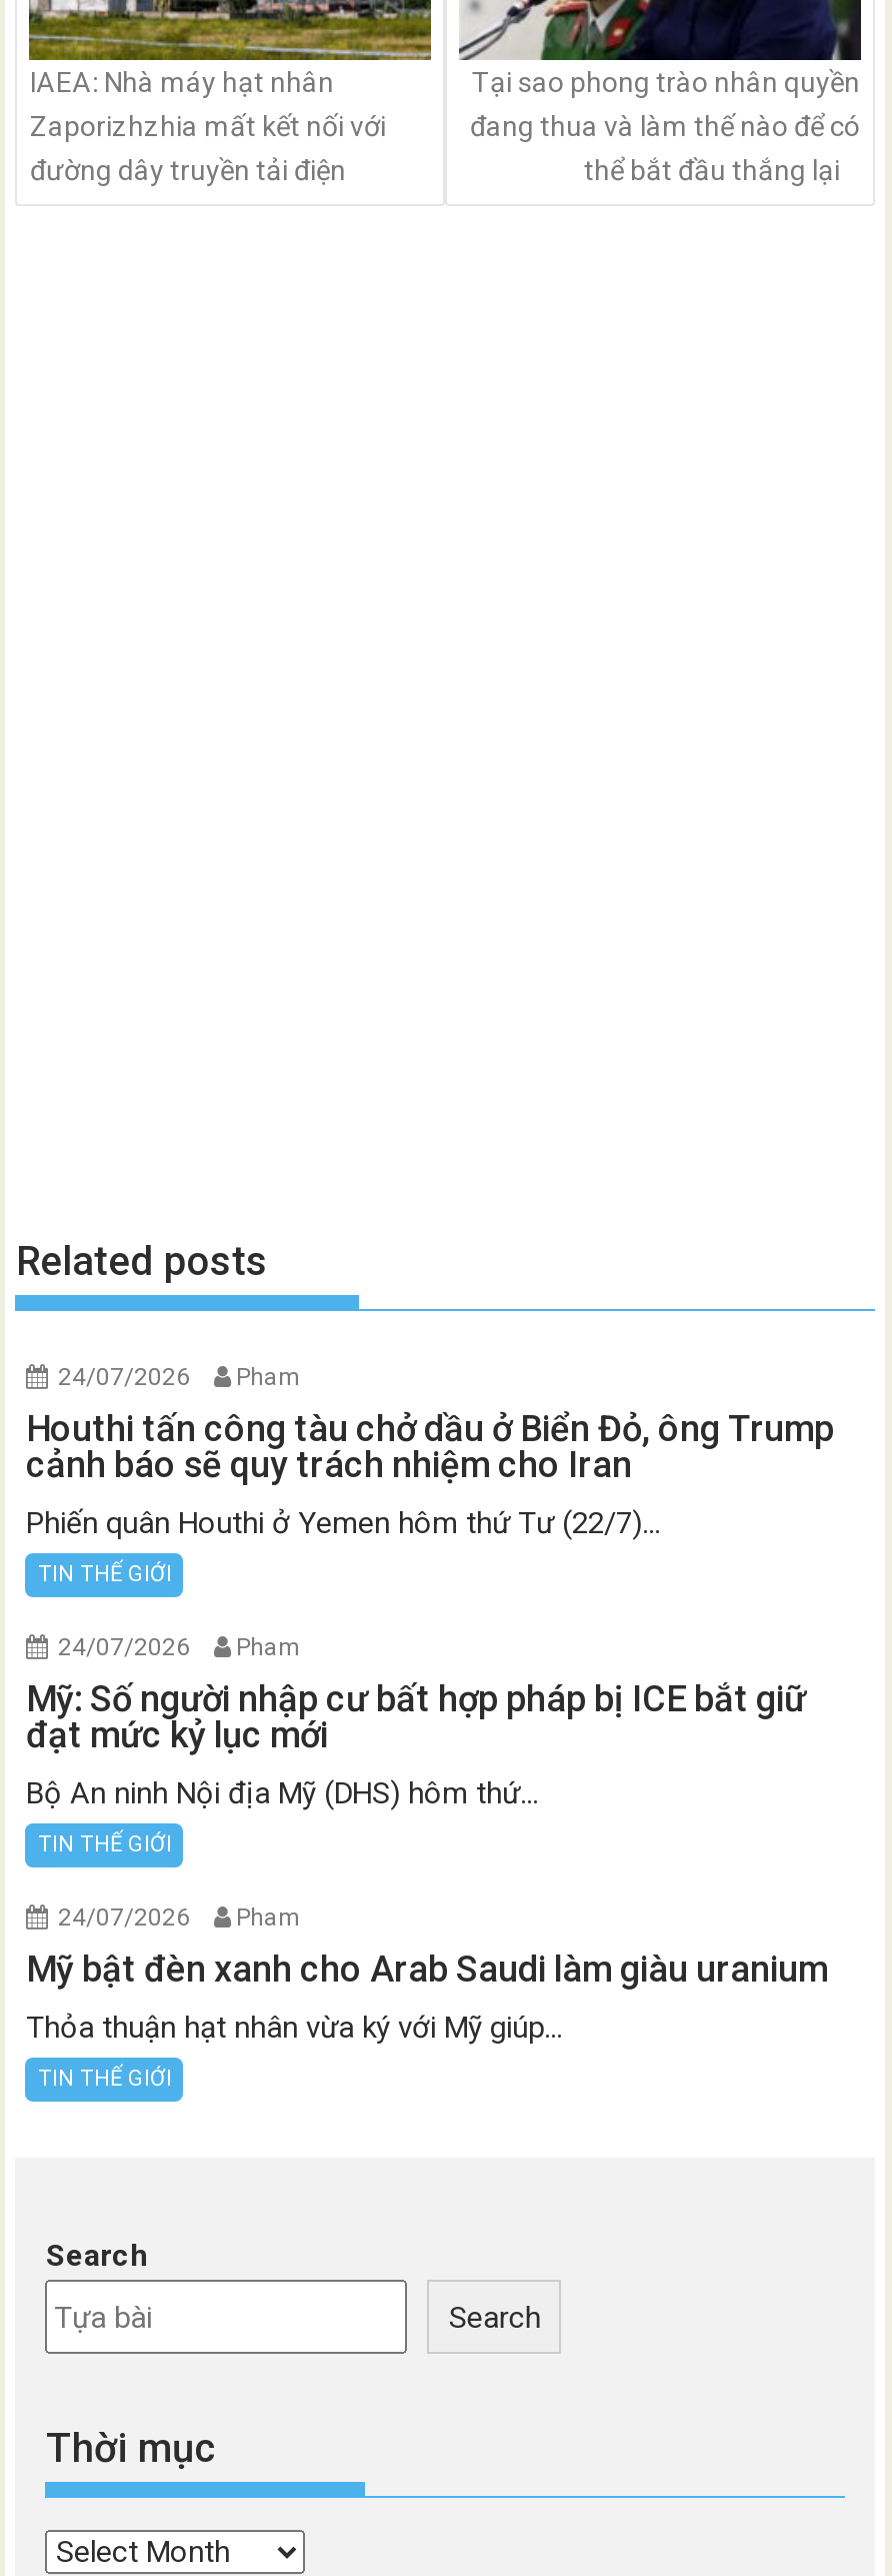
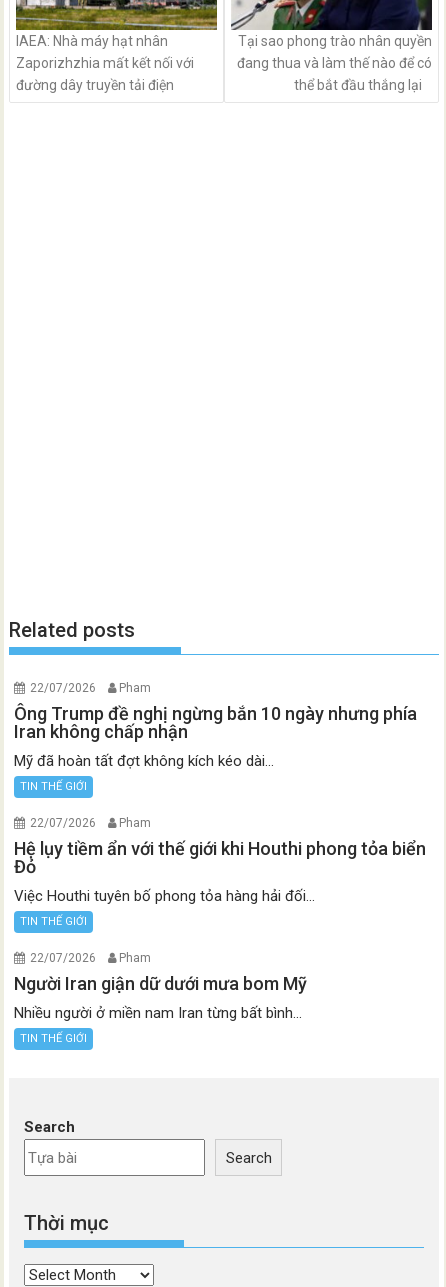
- 24/07/2026 Pham
+ 22/07/2026 Pham

- Houthi tấn công tàu chở dầu ở Biển Đỏ, ông Trump
- cảnh báo sẽ quy trách nhiệm cho Iran
+ Ông Trump đề nghị ngừng bắn 10 ngày nhưng phía
+ Iran không chấp nhận

- Phiến quân Houthi ở Yemen hôm thứ Tư (22/7)...
+ Mỹ đã hoàn tất đợt không kích kéo dài...

- 24/07/2026 Pham
+ 22/07/2026 Pham

- Mỹ: Số người nhập cư bất hợp pháp bị ICE bắt giữ
- đạt mức kỷ lục mới
+ Hệ lụy tiềm ẩn với thế giới khi Houthi phong tỏa biển
+ Đỏ

- Bộ An ninh Nội địa Mỹ (DHS) hôm thứ...
+ Việc Houthi tuyên bố phong tỏa hàng hải đối...

- 24/07/2026 Pham
+ 22/07/2026 Pham

- Mỹ bật đèn xanh cho Arab Saudi làm giàu uranium
+ Người Iran giận dữ dưới mưa bom Mỹ

- Thỏa thuận hạt nhân vừa ký với Mỹ giúp...
+ Nhiều người ở miền nam Iran từng bất bình...
